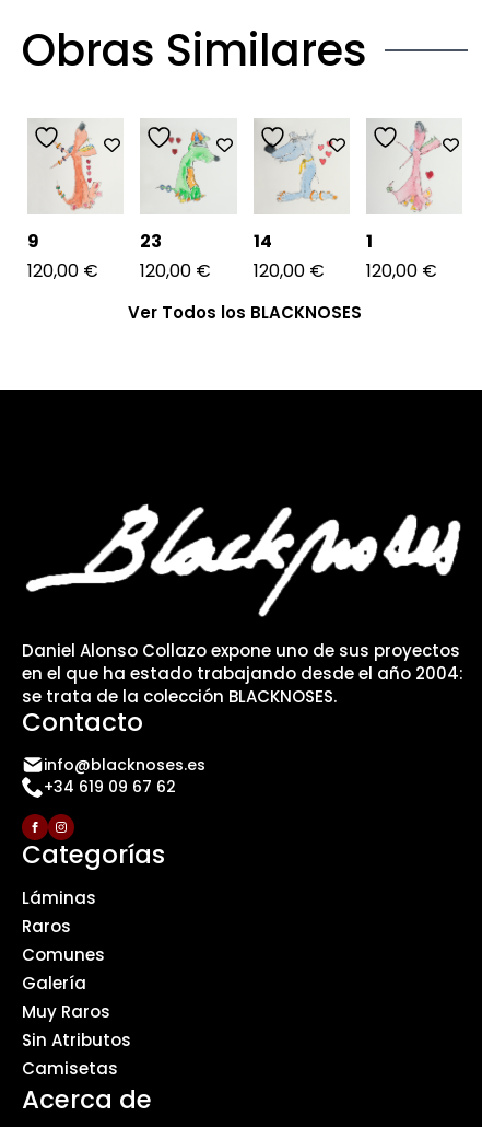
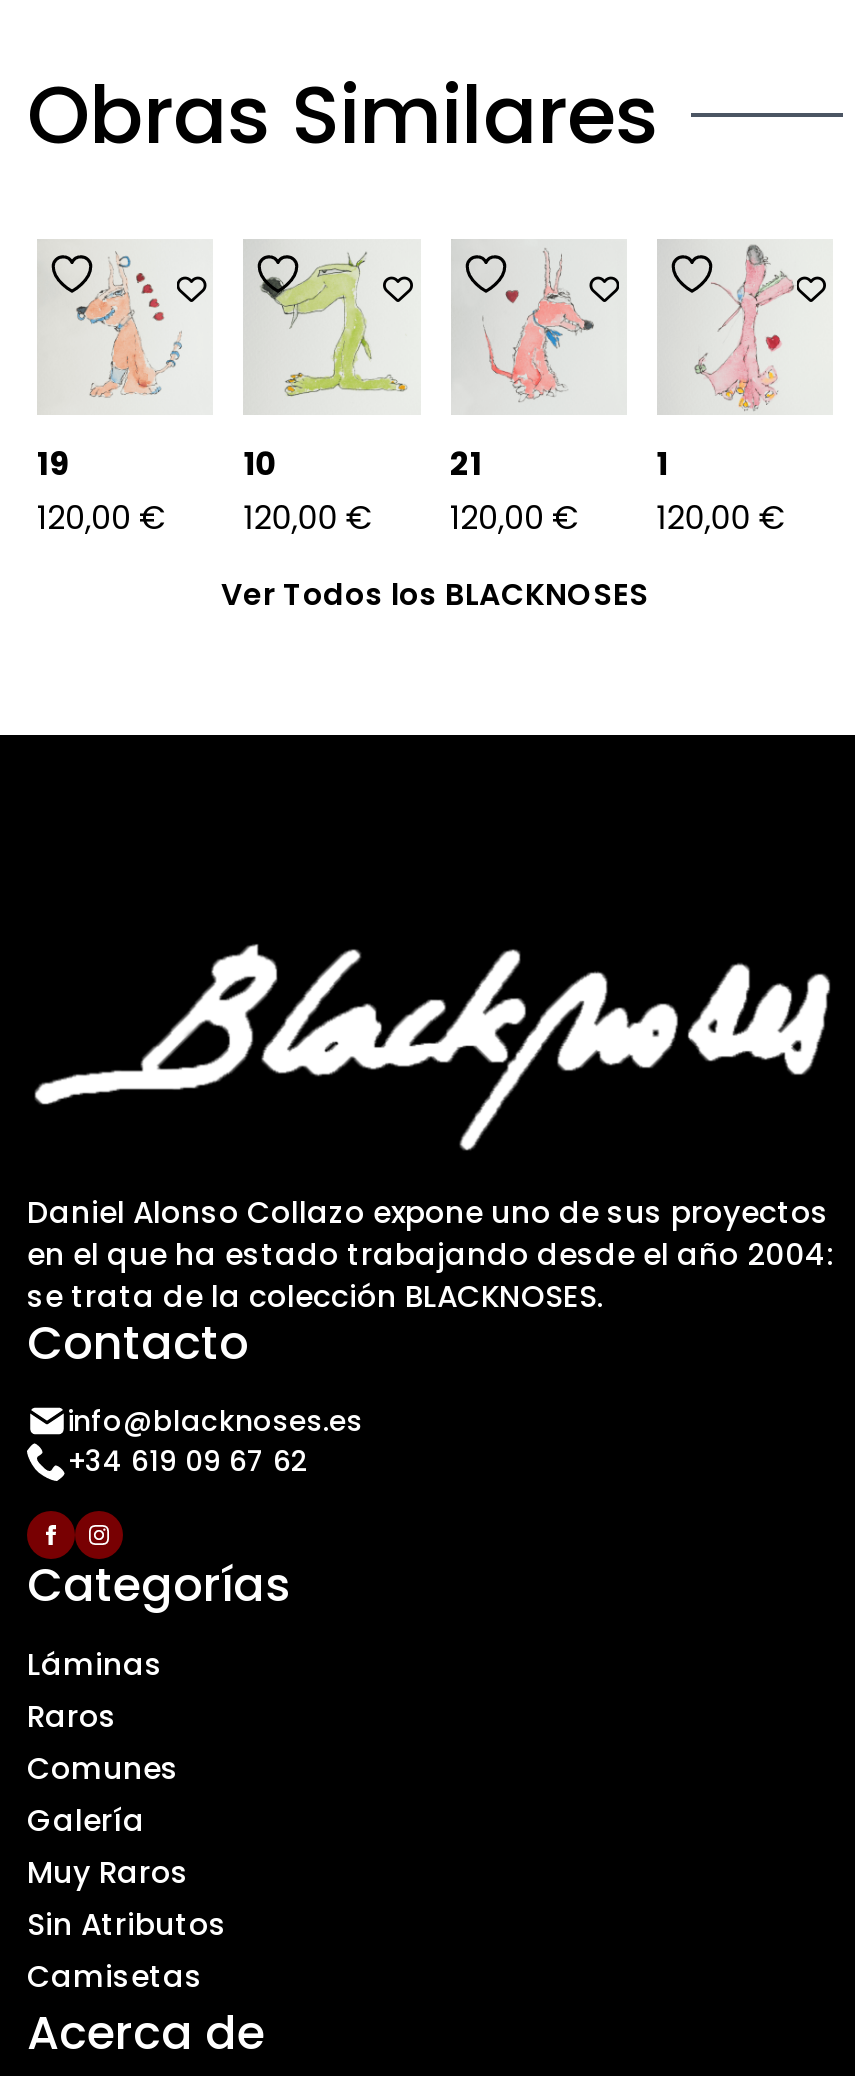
- [image]
- 9
+ [image]
+ 19

- [image]
- 23
+ [image]
+ 10

- [image]
- 14
+ [image]
+ 21
